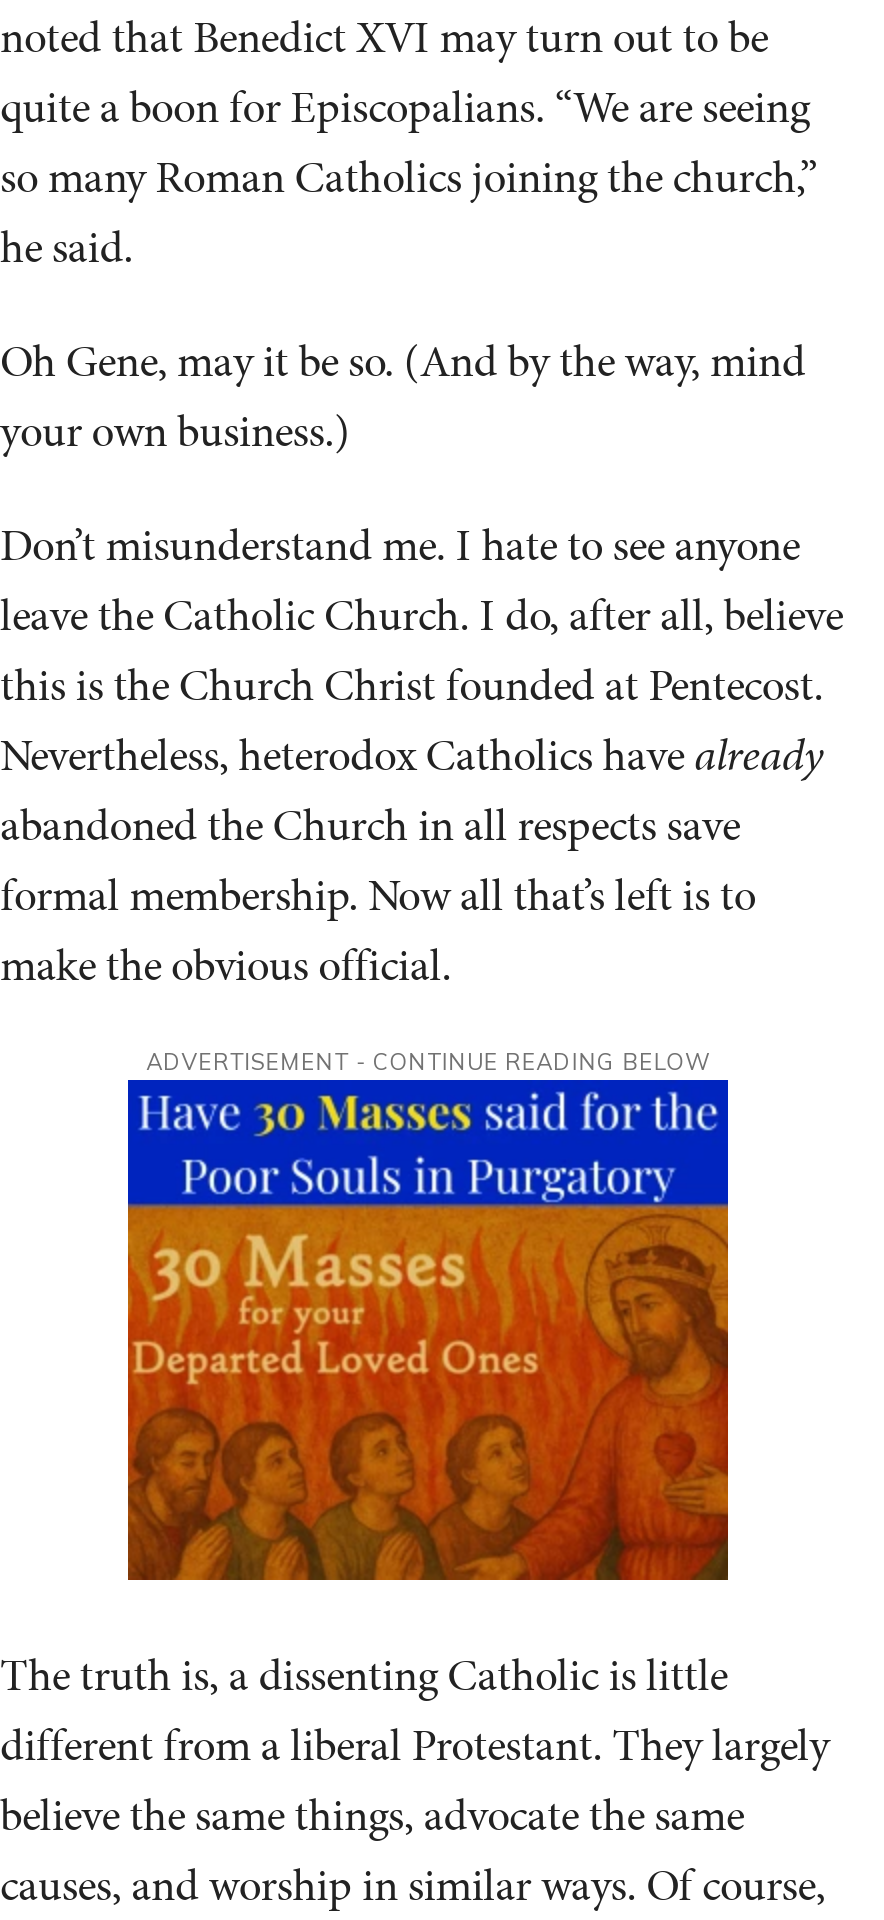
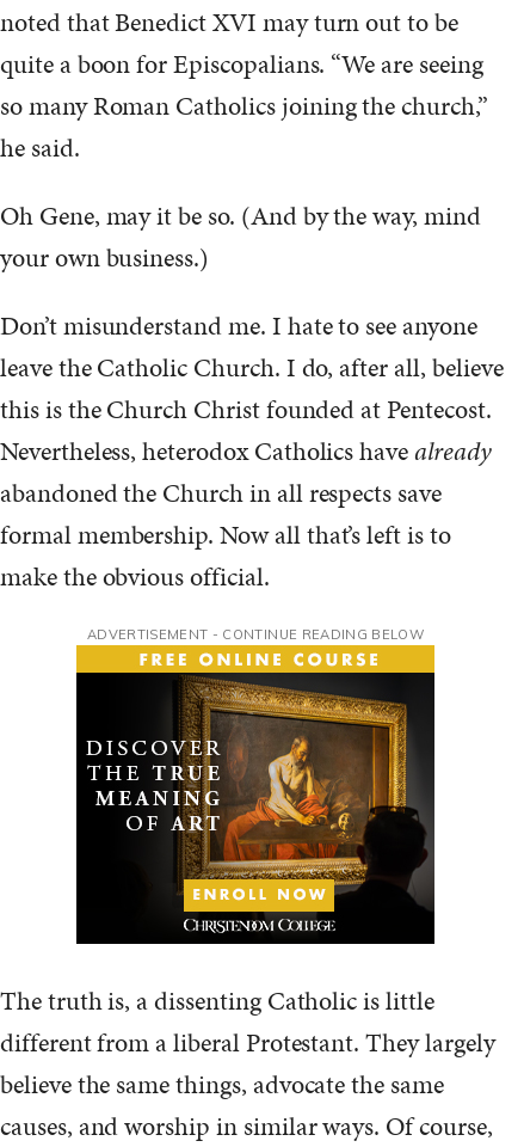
- [image]
+ [image]
